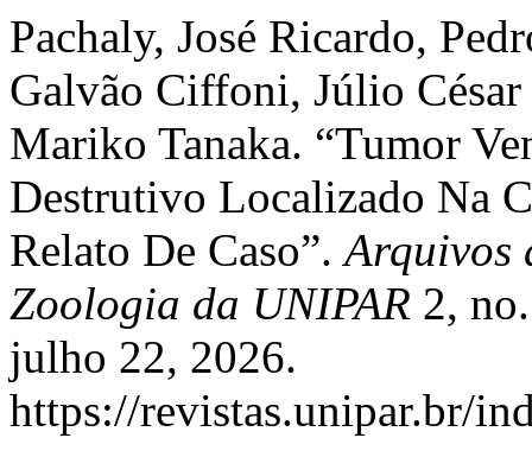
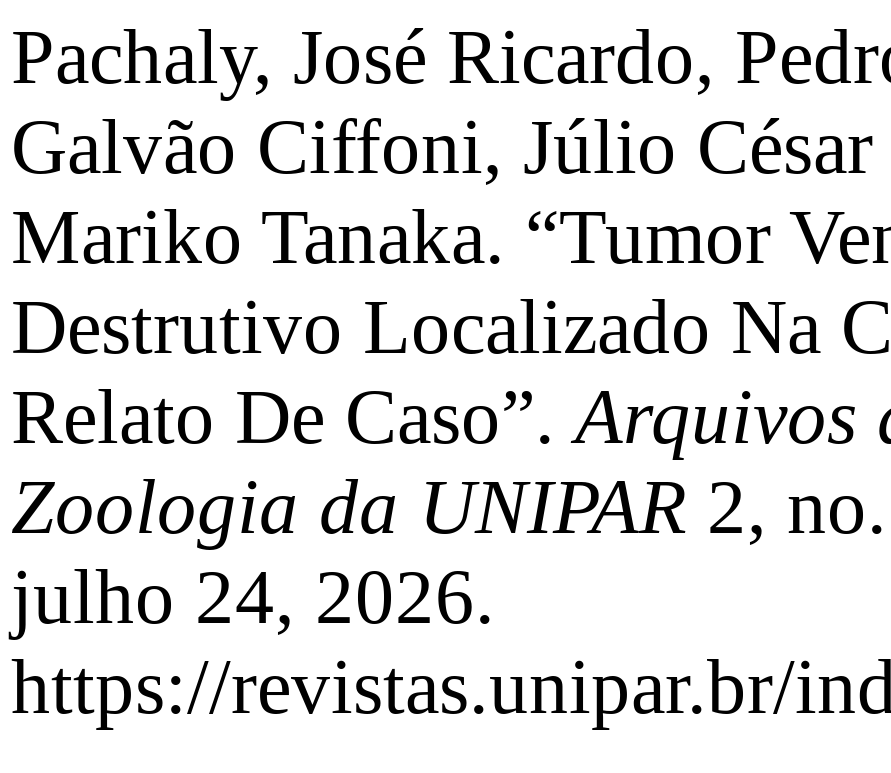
- julho 22, 2026.
+ julho 24, 2026.
